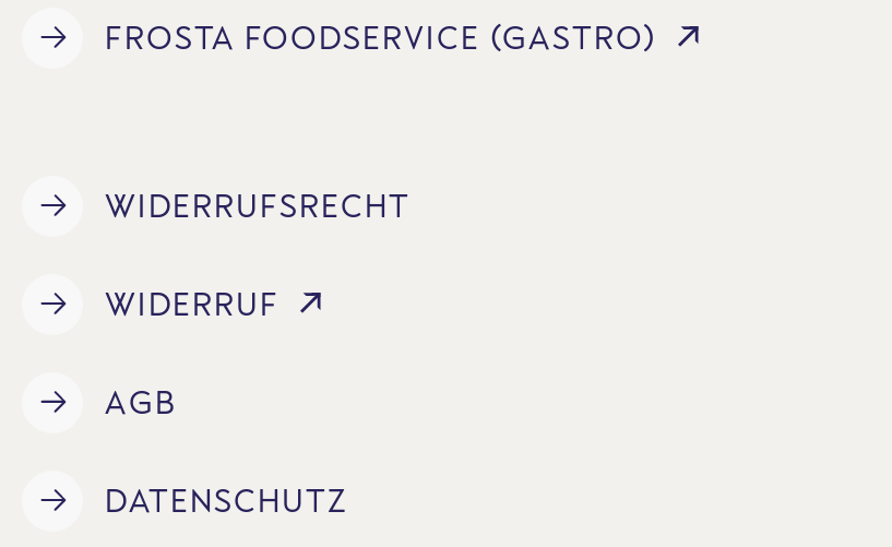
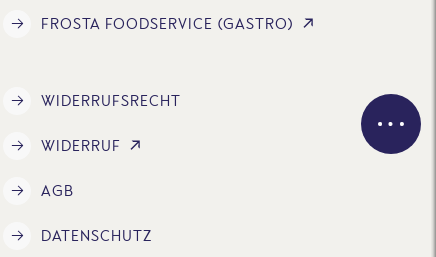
+ [image]
